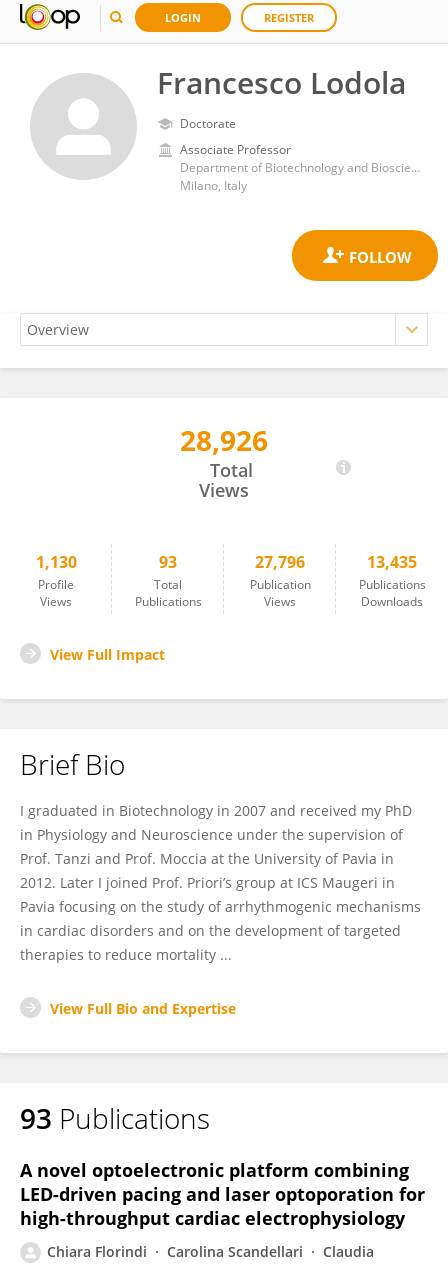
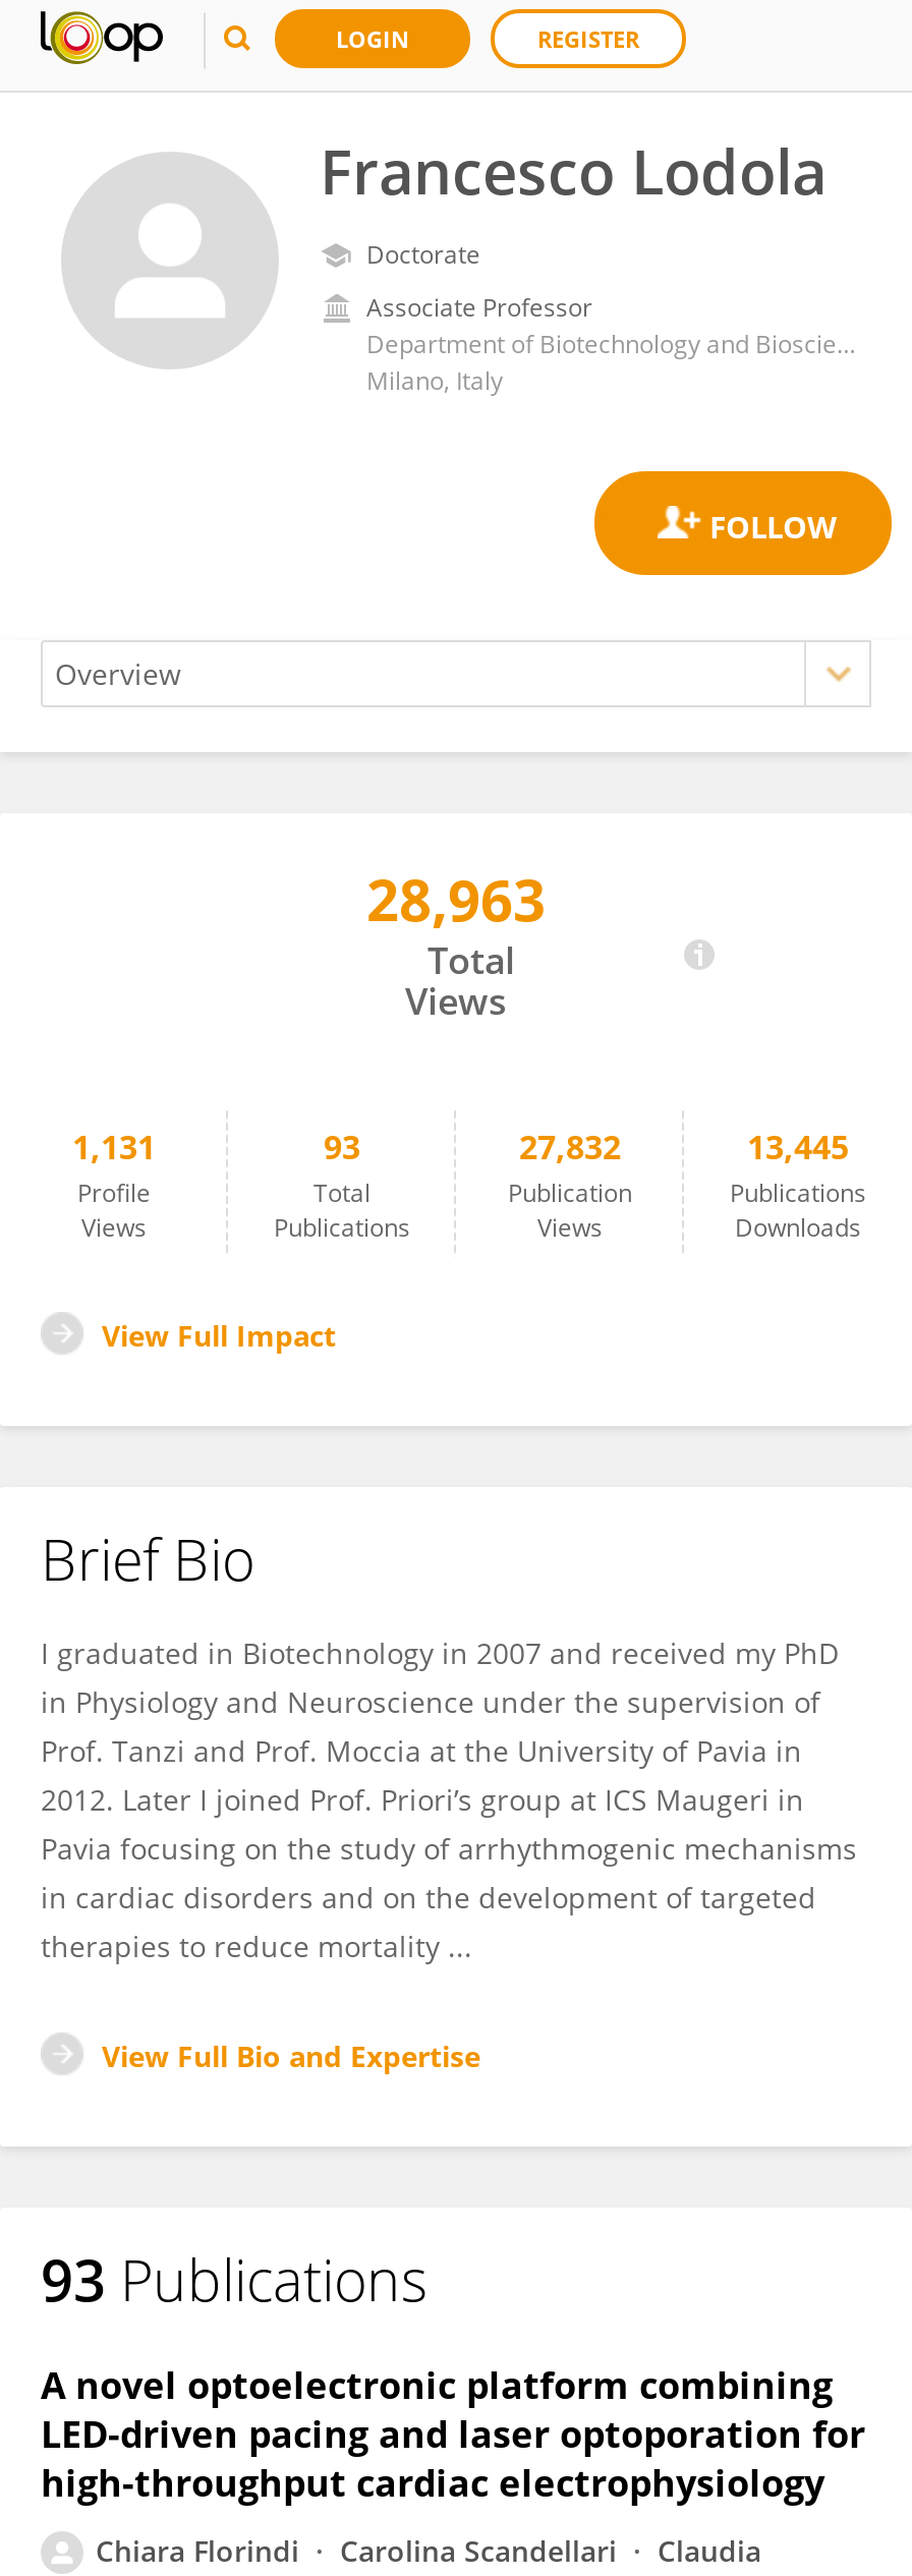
- 28,926
+ 28,963

- 1,130
+ 1,131

- 27,796
+ 27,832

- 13,435
+ 13,445
